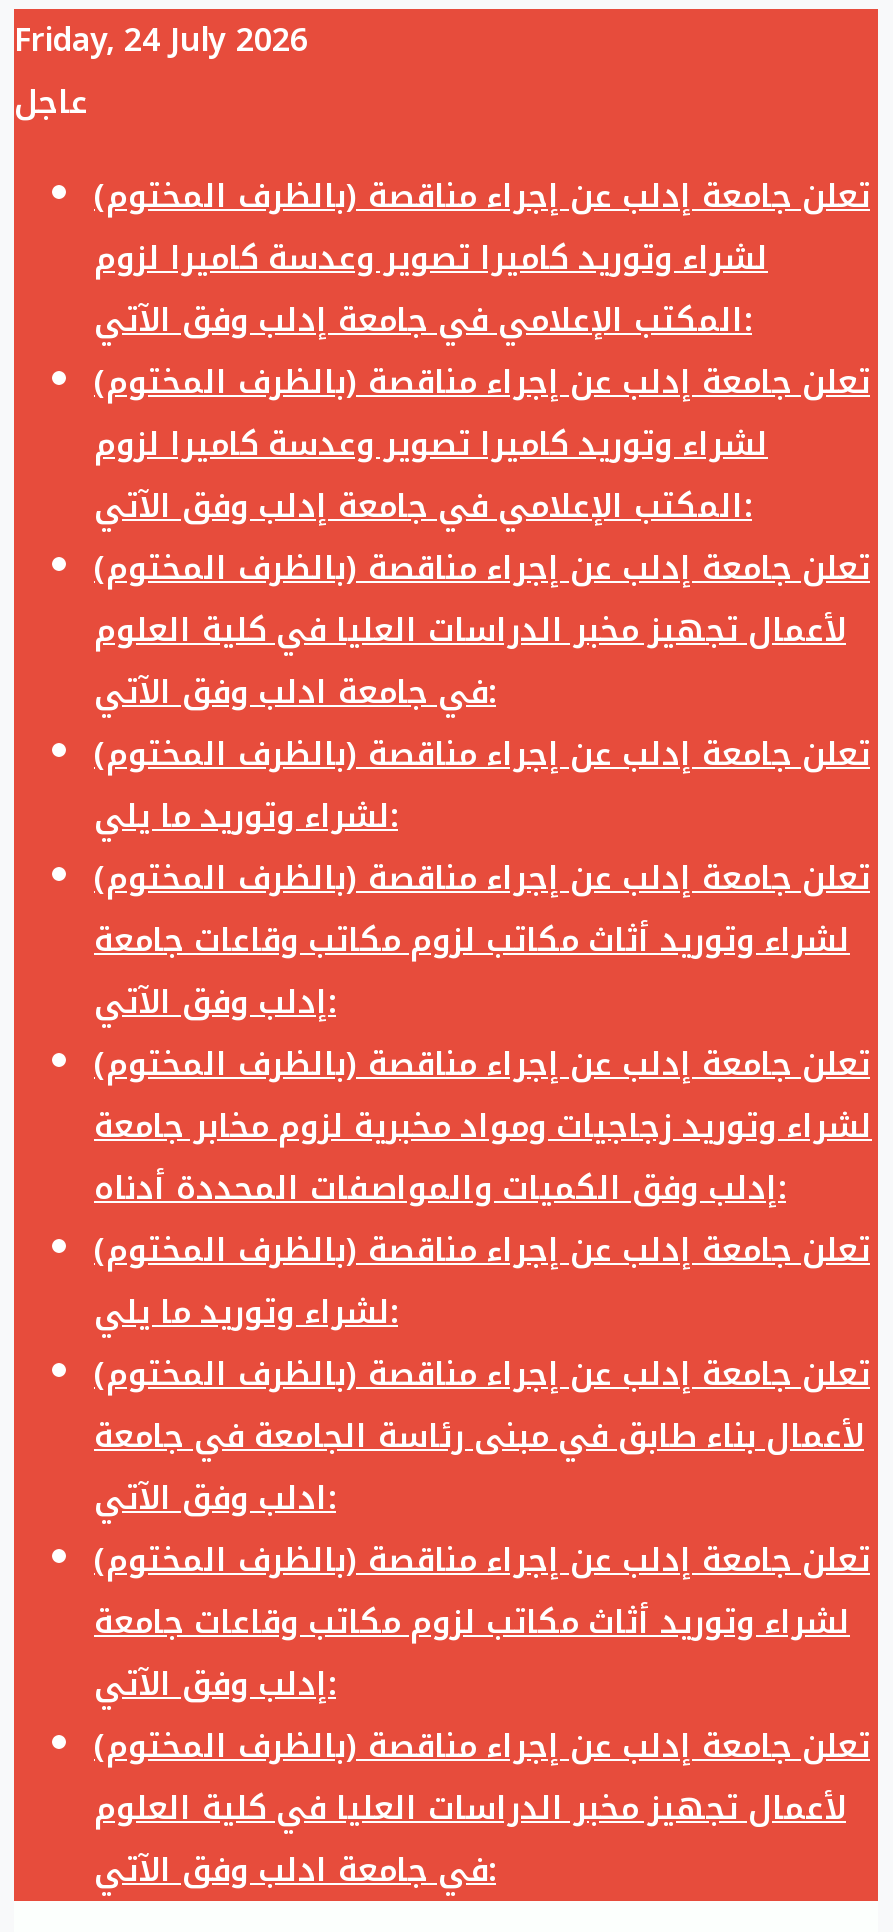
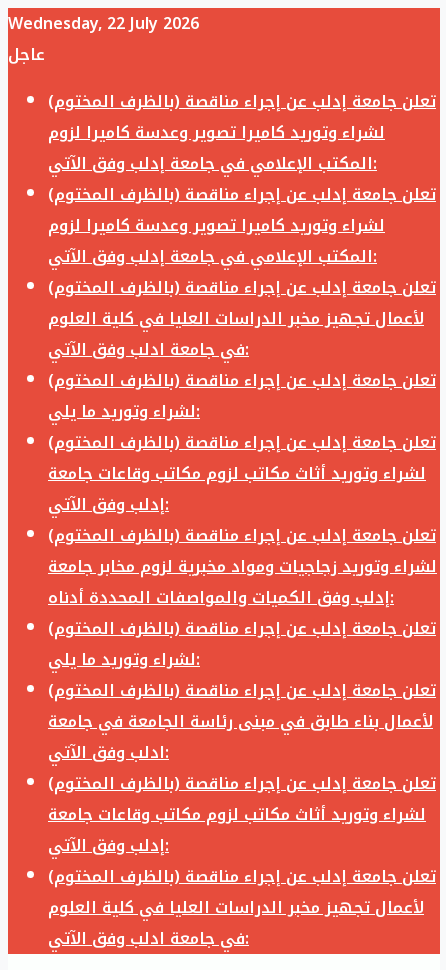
- Friday, 24 July 2026
+ Wednesday, 22 July 2026
